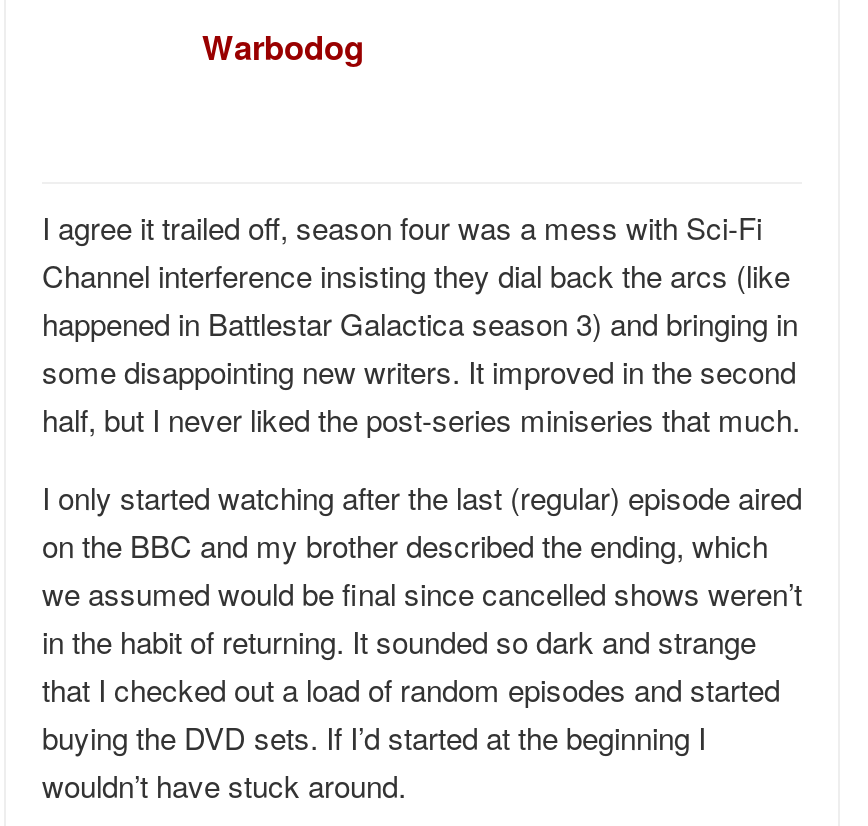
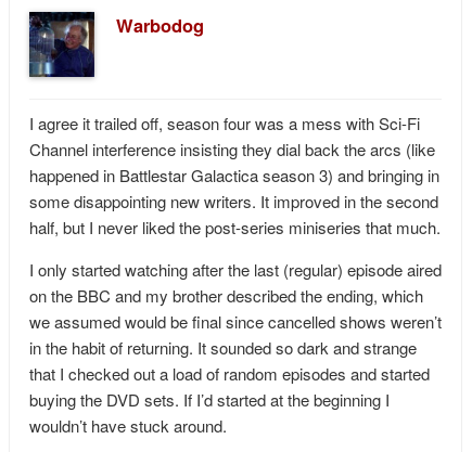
+ [image]
